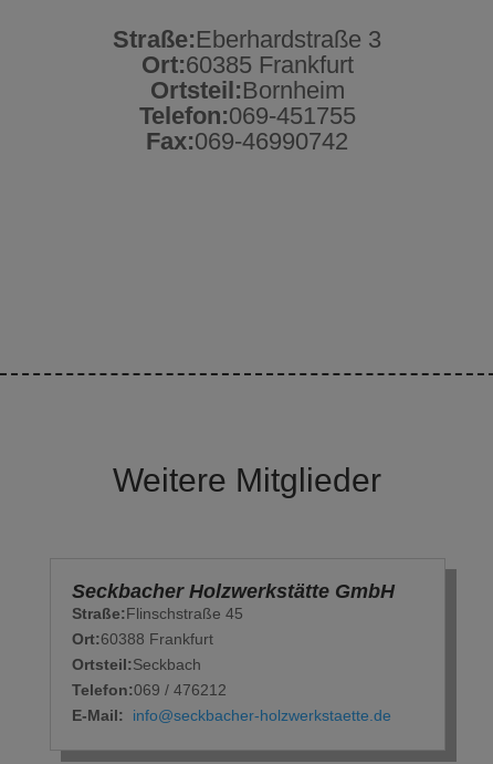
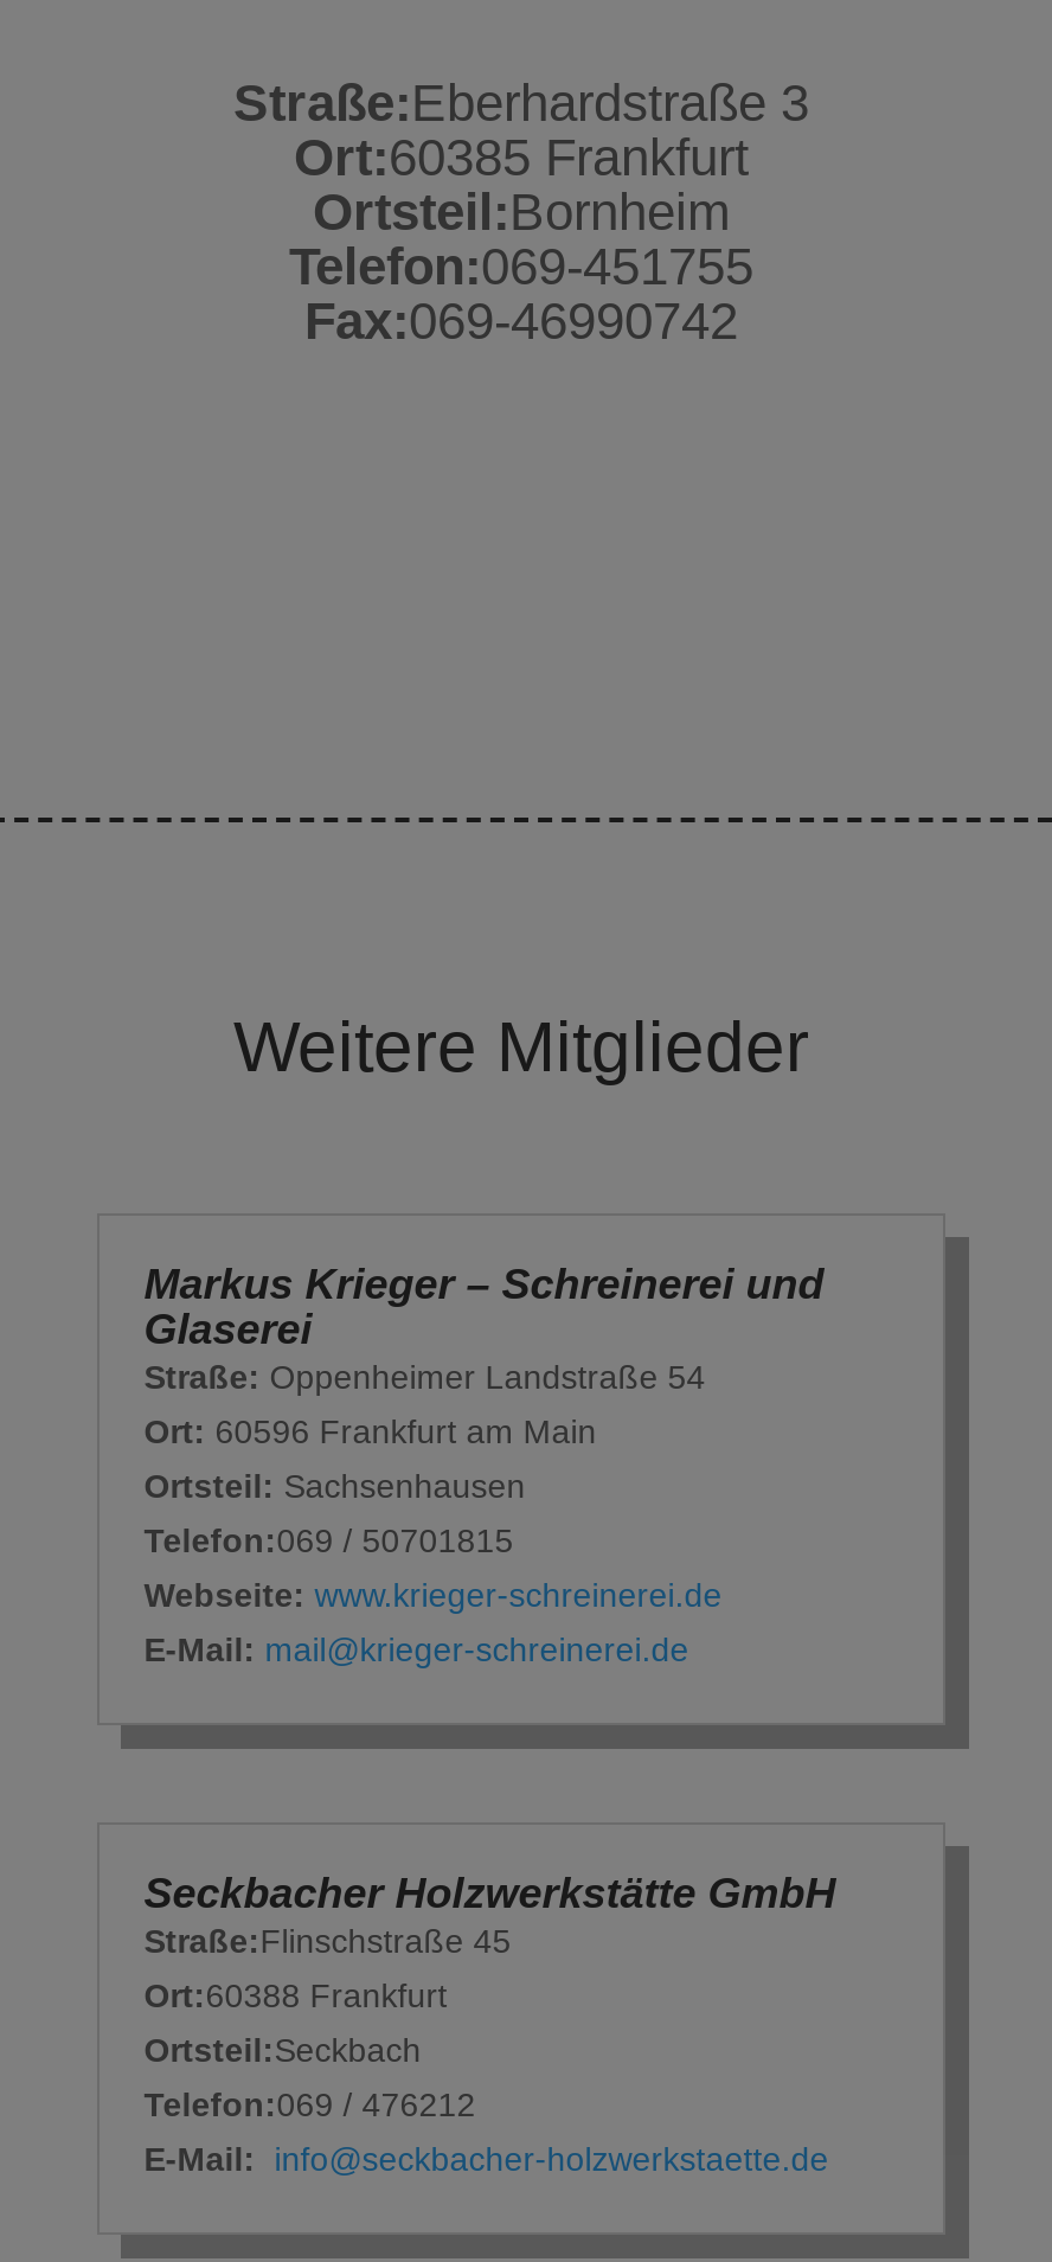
+ Markus Krieger – Schreinerei und
+ Glaserei
+ Straße: Oppenheimer Landstraße 54
+ Ort: 60596 Frankfurt am Main
+ Ortsteil: Sachsenhausen
+ Telefon:069 / 50701815
+ Webseite: www.krieger-schreinerei.de
+ E-Mail: mail@krieger-schreinerei.de
